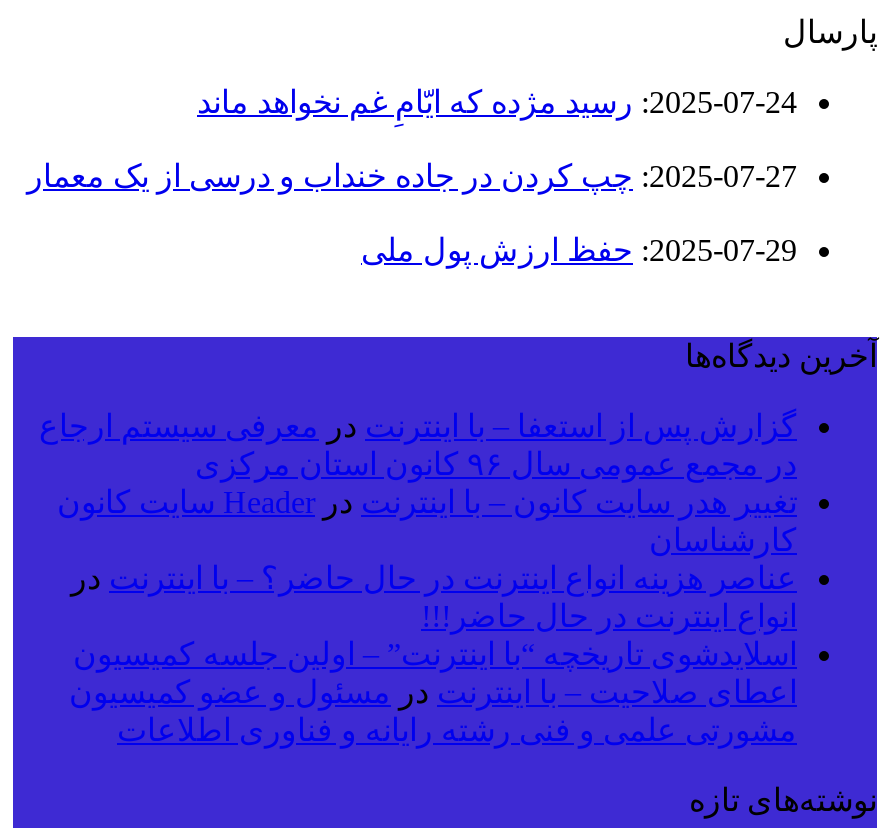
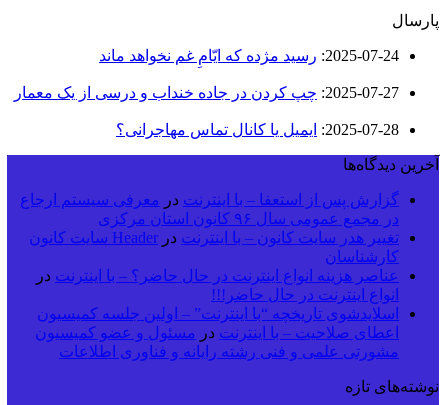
- 2025-07-29
- : حفظ ارزش پول ملی
+ 2025-07-28
+ : ایمیل یا کانال تماس مهاجرانی؟
